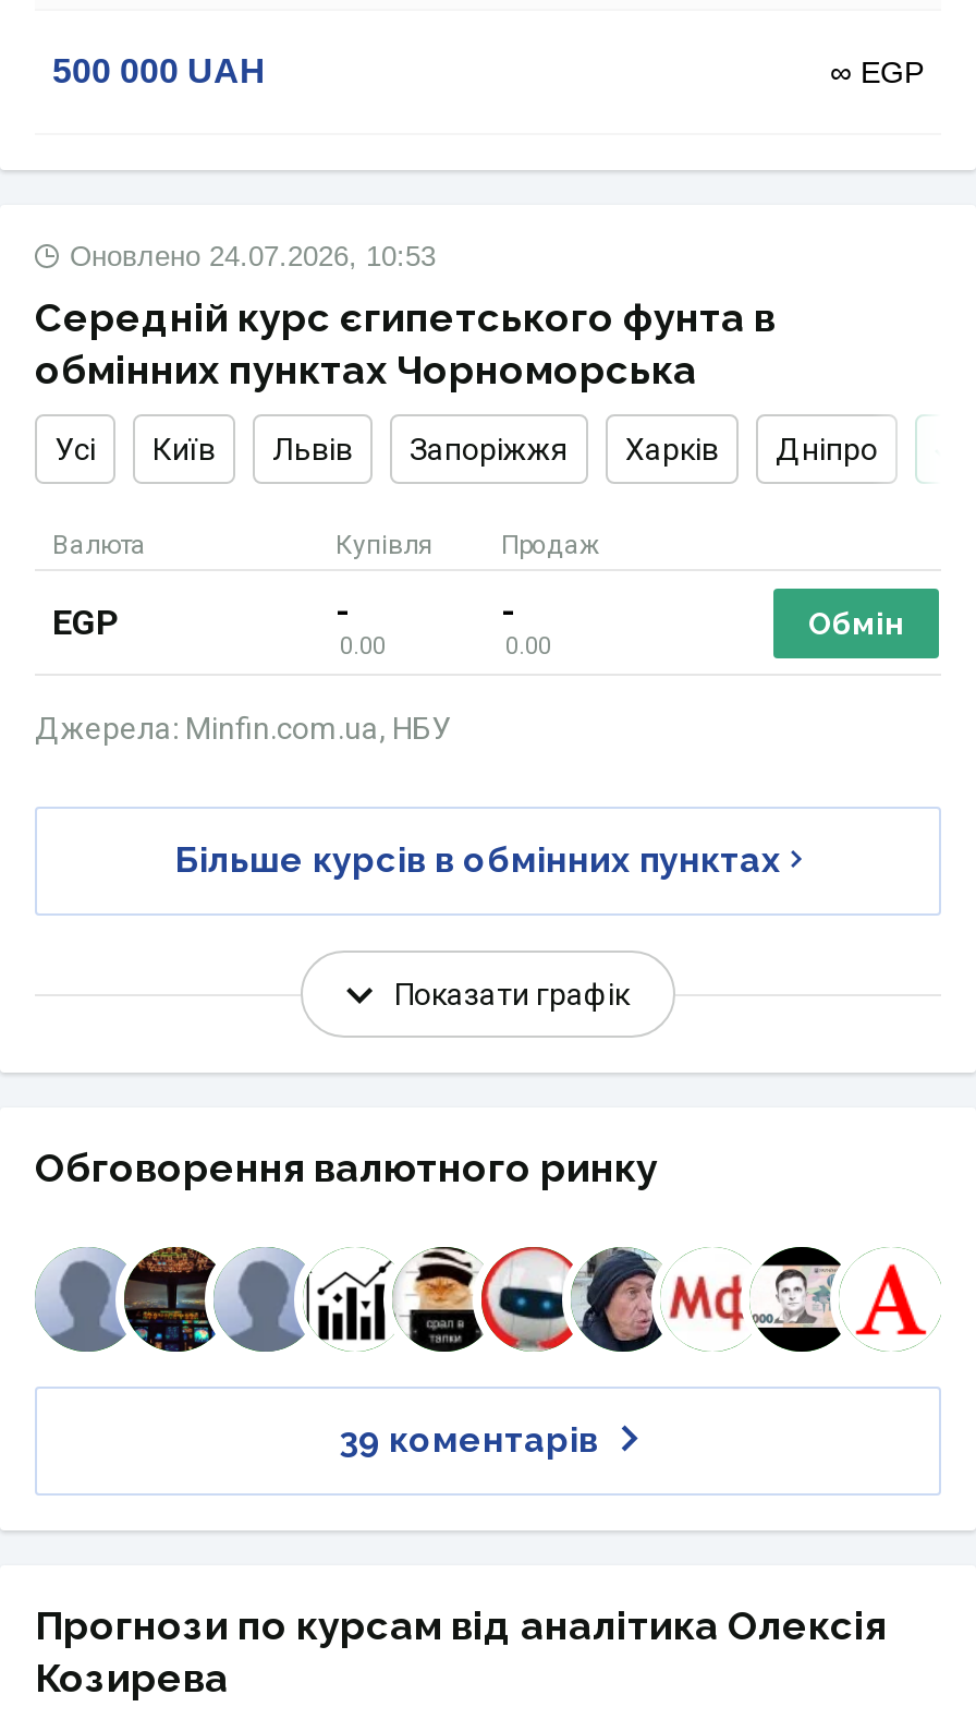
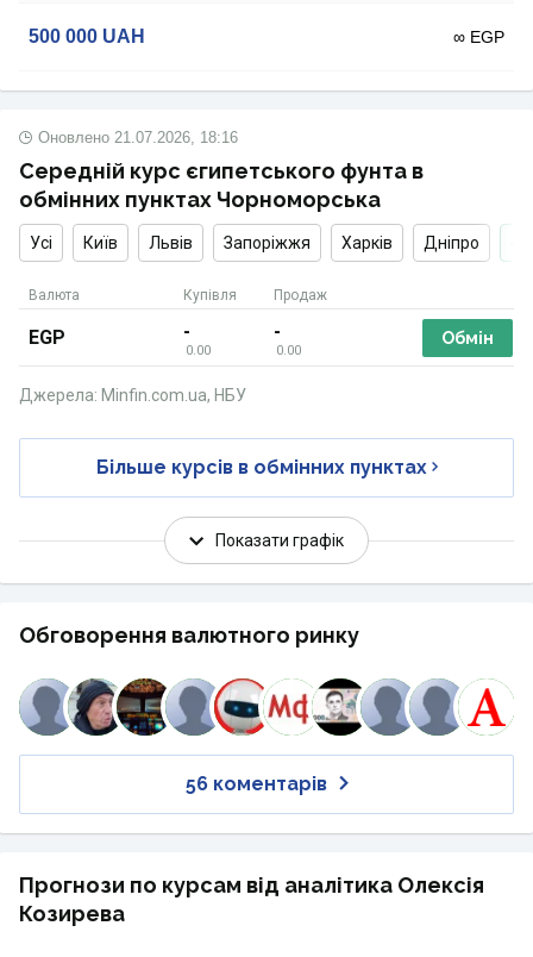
- Оновлено 24.07.2026, 10:53
+ Оновлено 21.07.2026, 18:16

- [image]
- 39 коментарів
+ [image]
+ 56 коментарів
